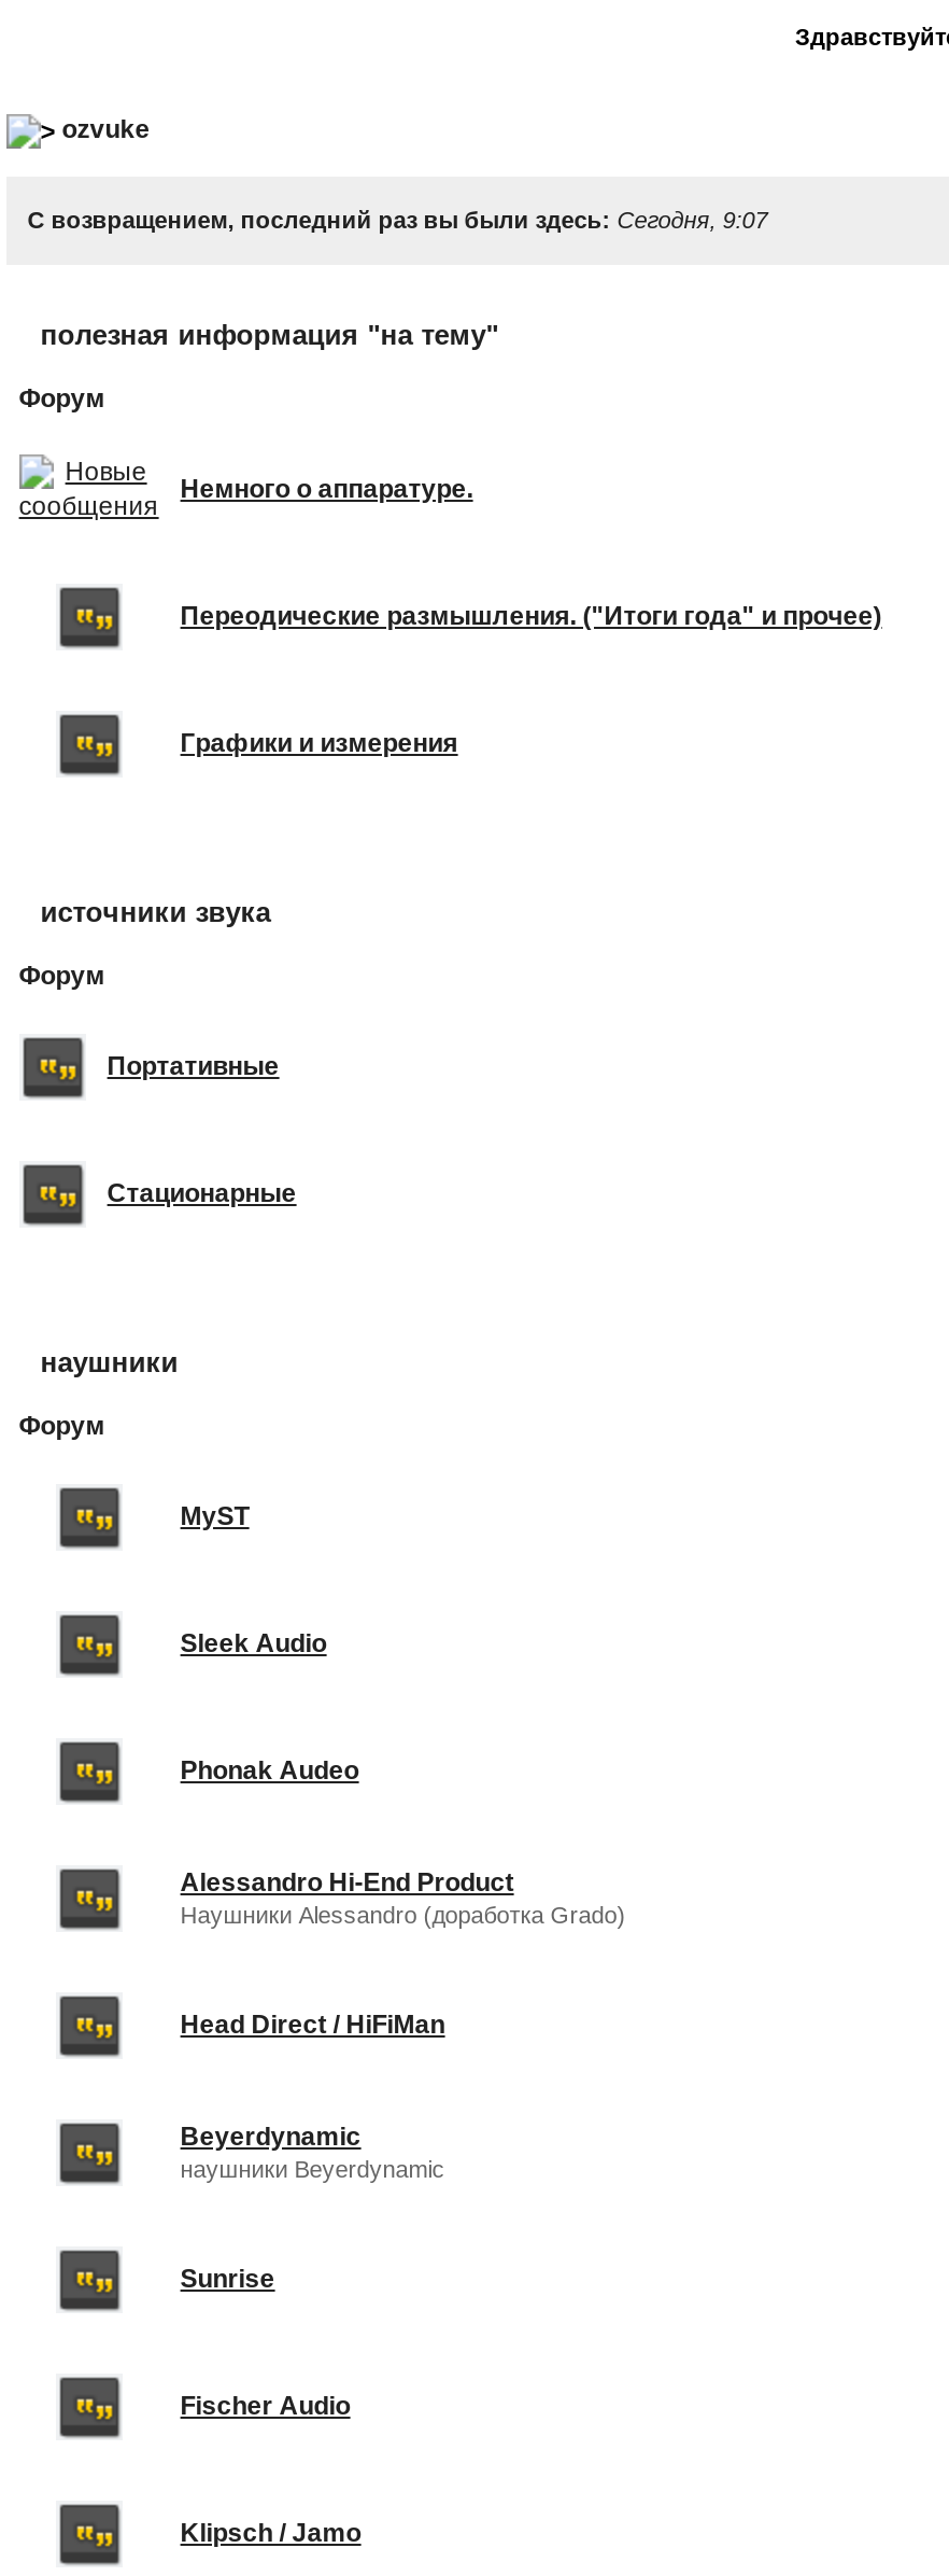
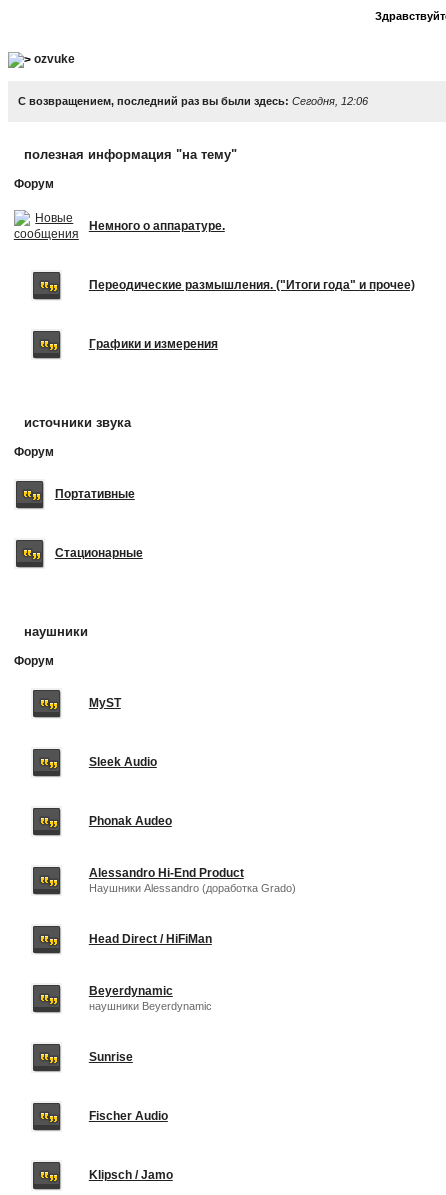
- С возвращением, последний раз вы были здесь: Сегодня, 9:07
+ С возвращением, последний раз вы были здесь: Сегодня, 12:06
